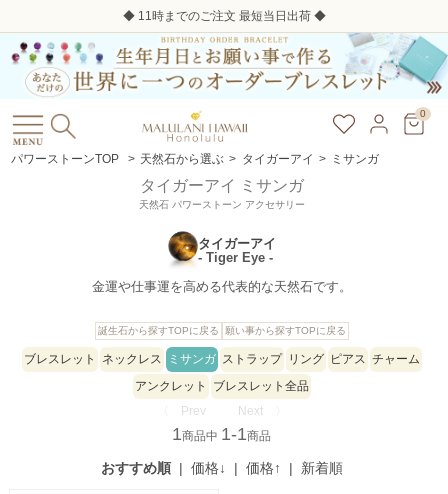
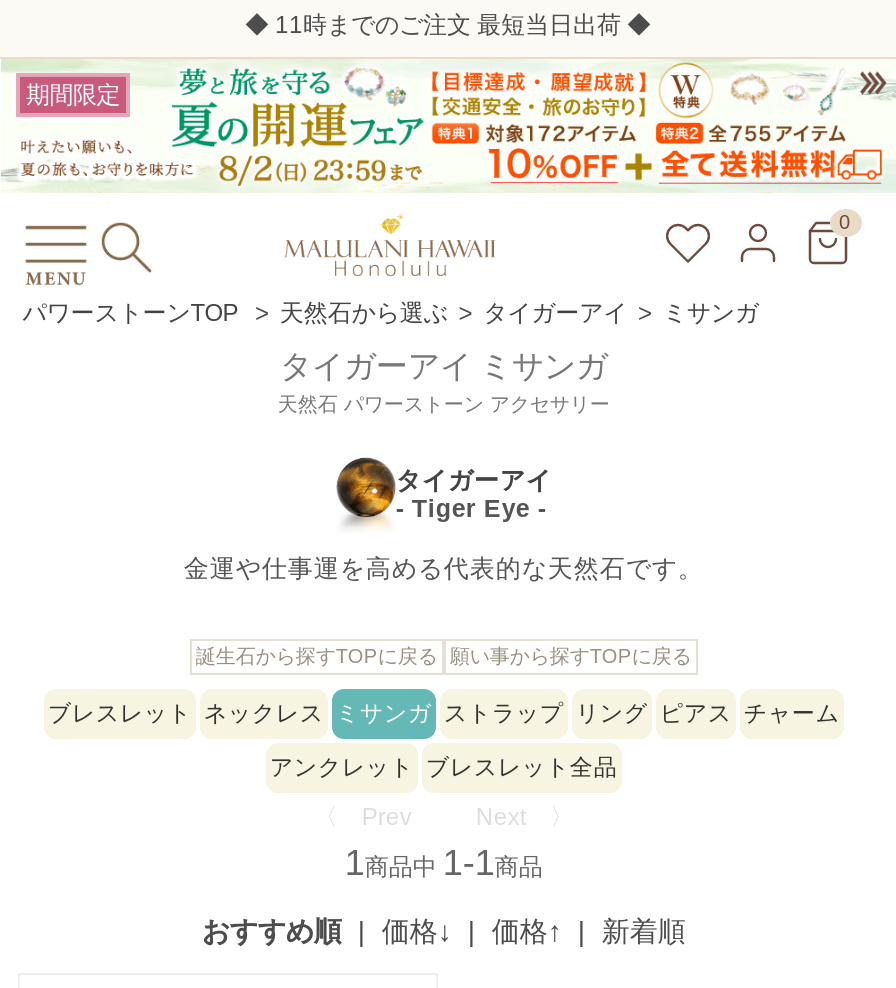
+ 期間限定

- [image]
+ [image]
